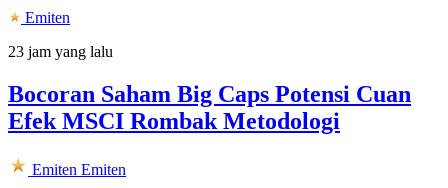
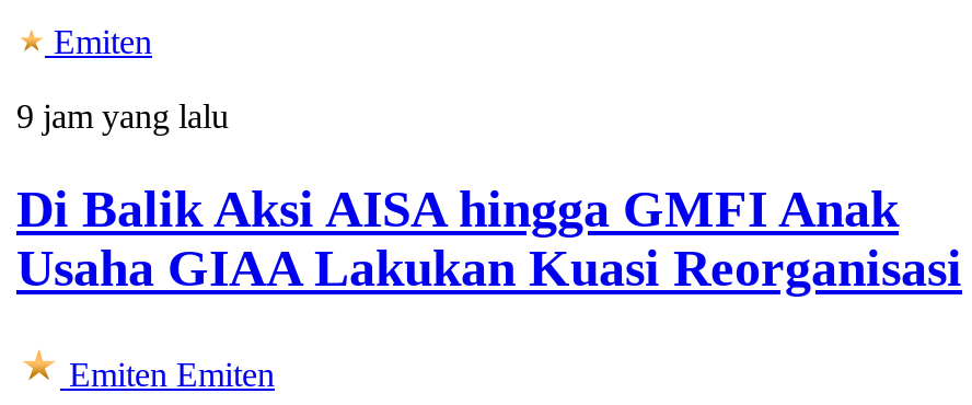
- 23 jam yang lalu
+ 9 jam yang lalu

- Bocoran Saham Big Caps Potensi Cuan
- Efek MSCI Rombak Metodologi
+ Di Balik Aksi AISA hingga GMFI Anak
+ Usaha GIAA Lakukan Kuasi Reorganisasi
